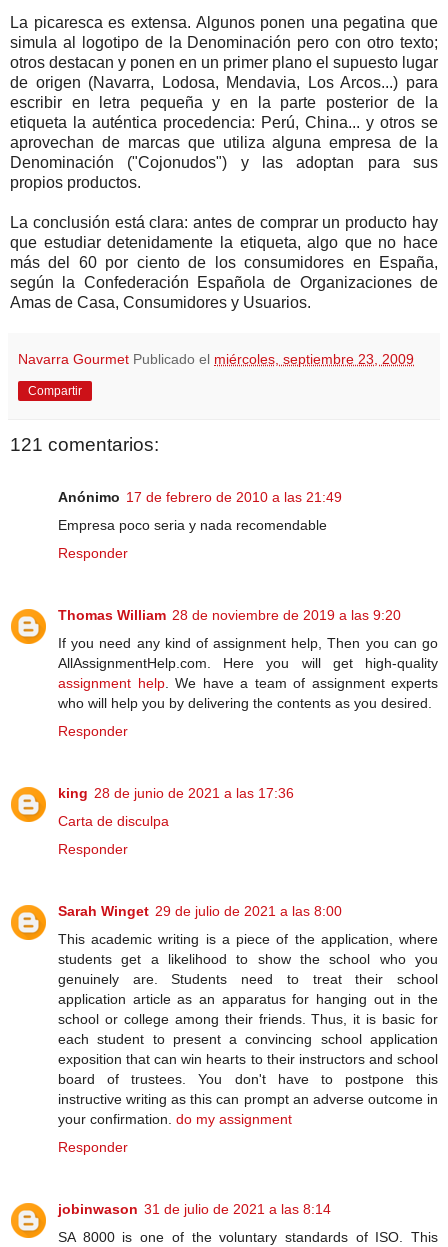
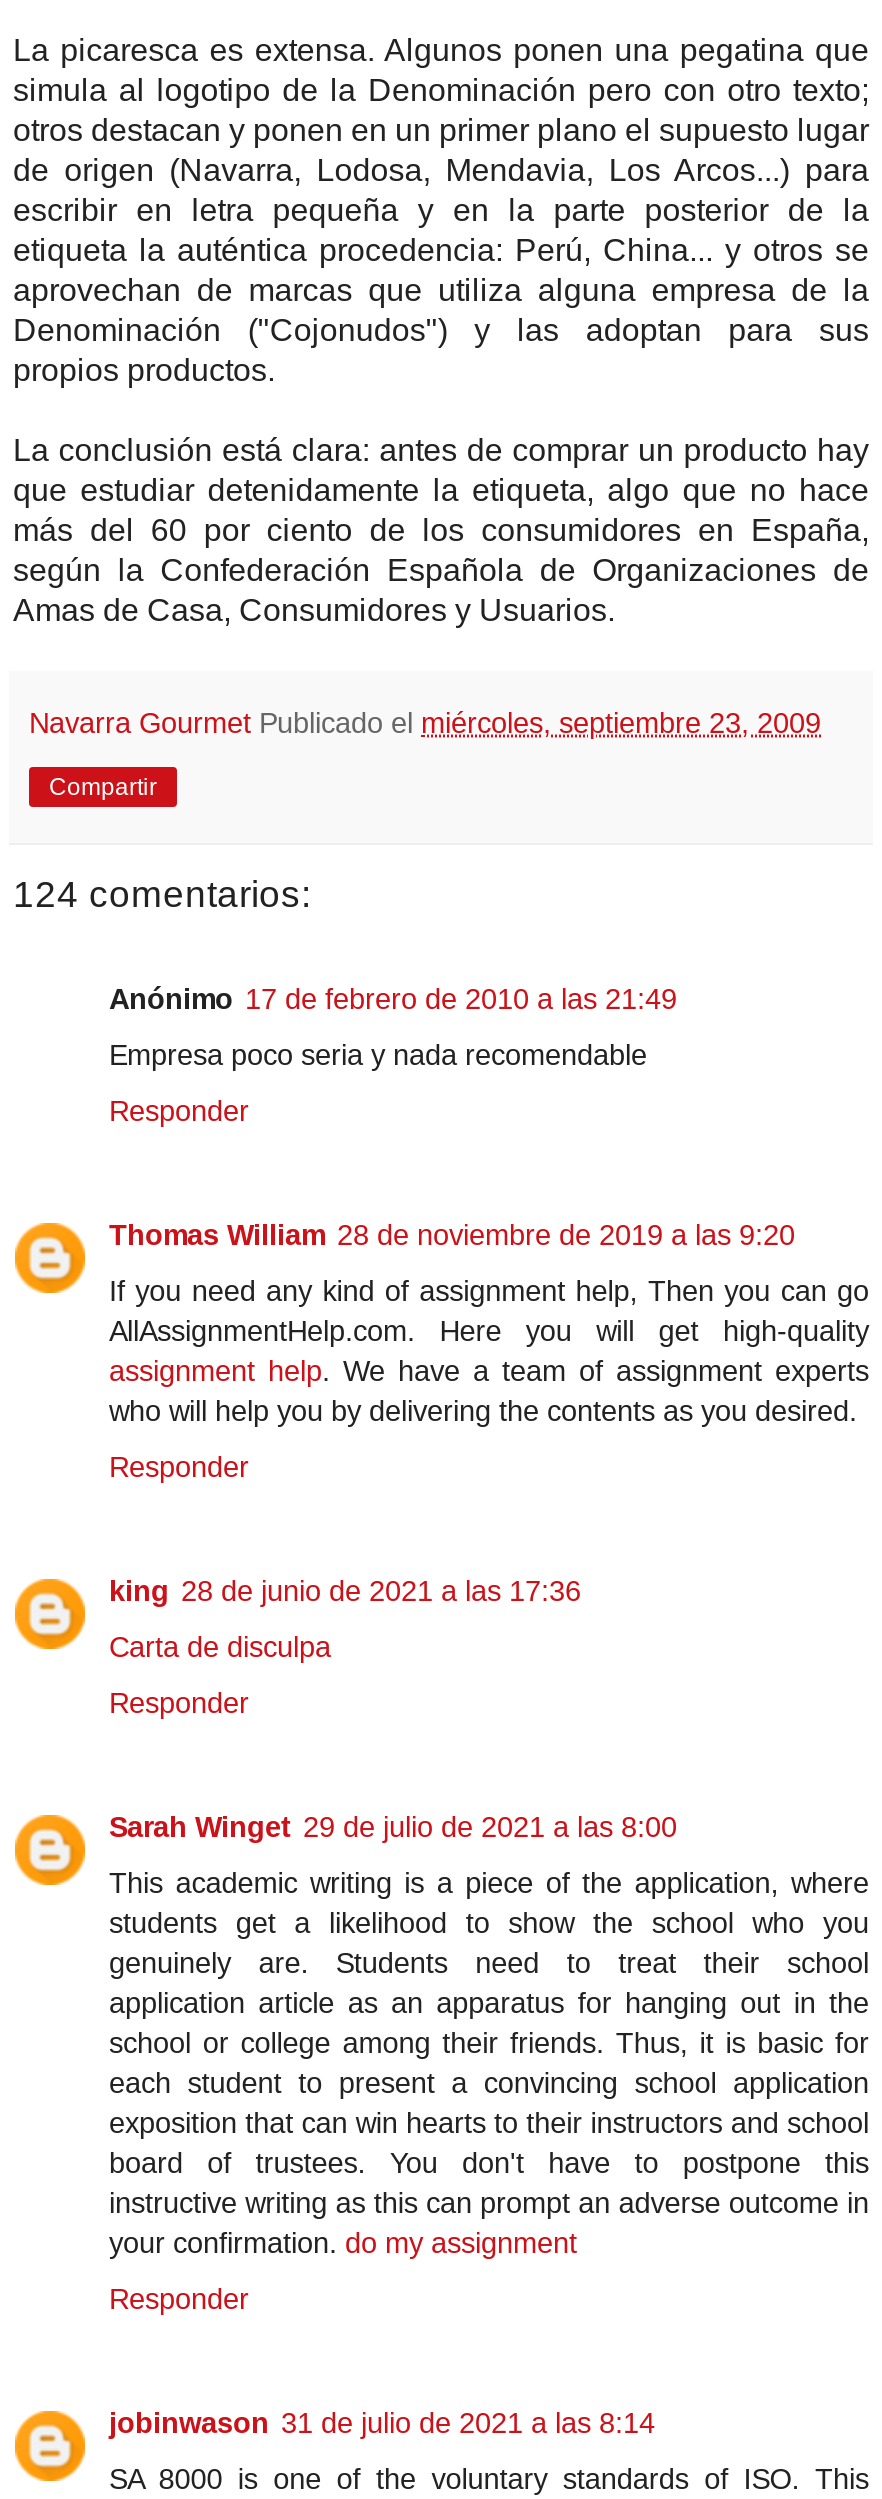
- 121 comentarios:
+ 124 comentarios:
